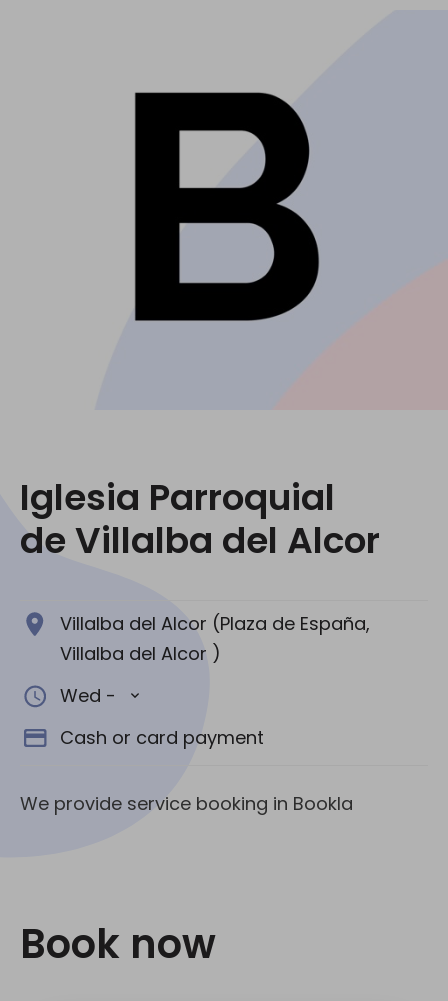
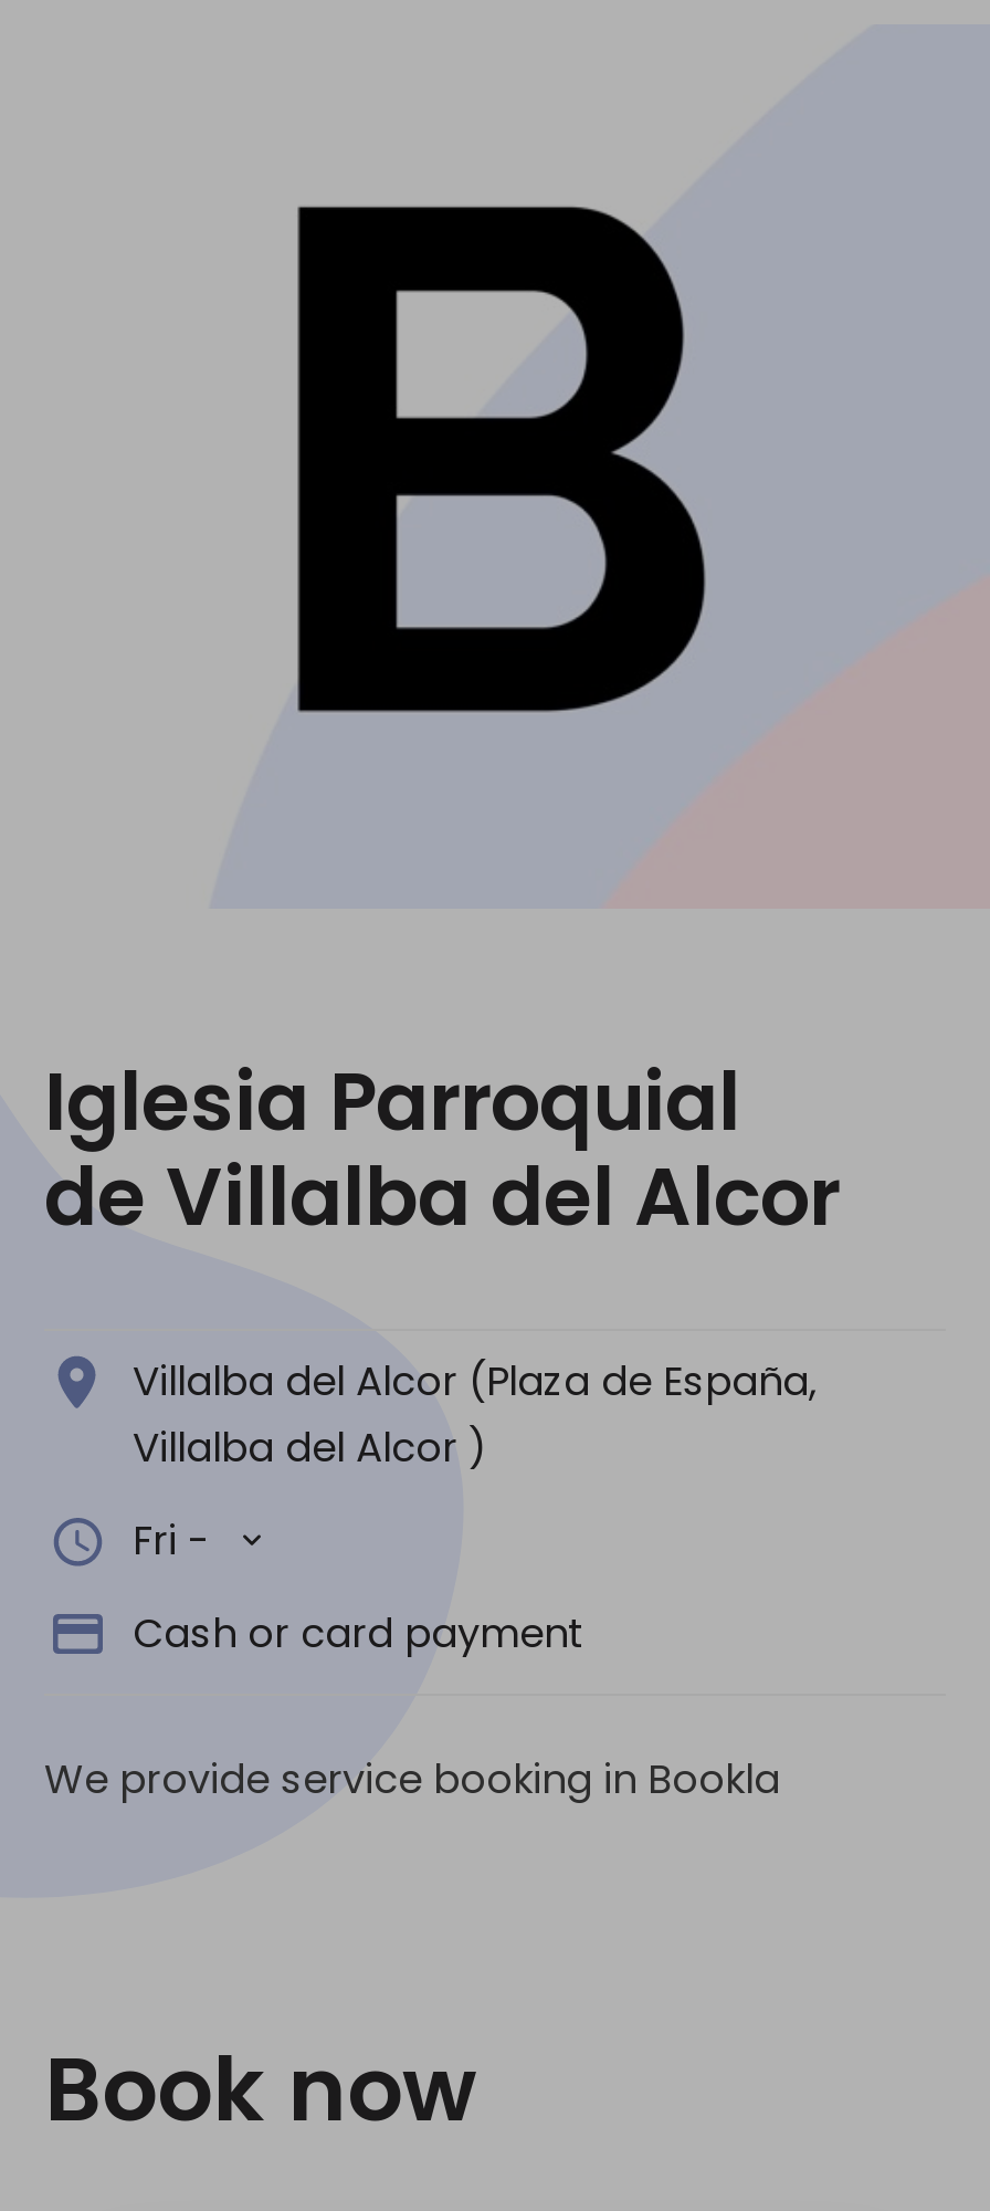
- Wed -
+ Fri -
